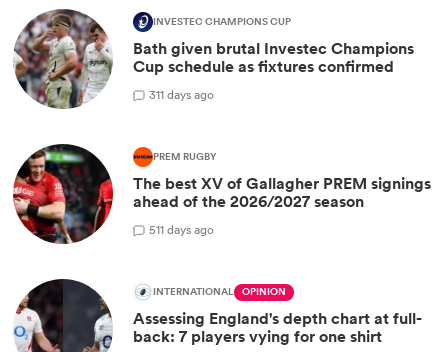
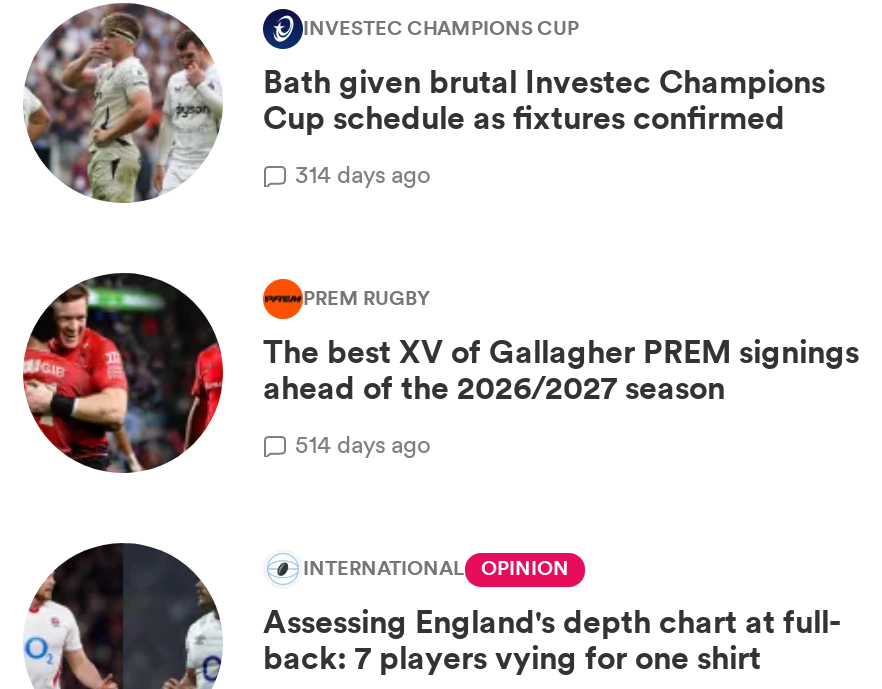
- 311 days ago
+ 314 days ago

- 511 days ago
+ 514 days ago
